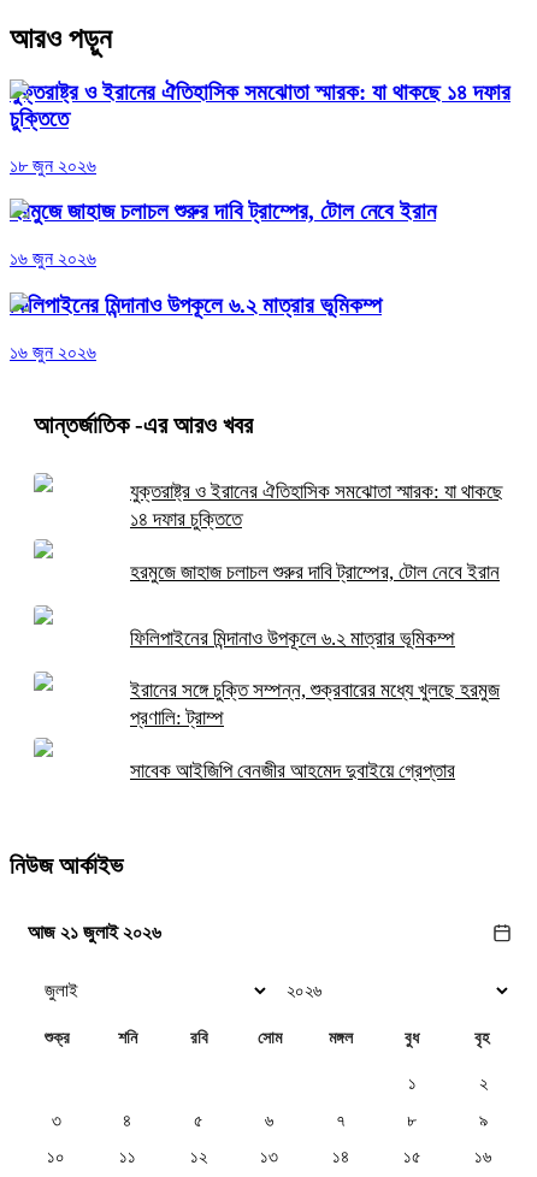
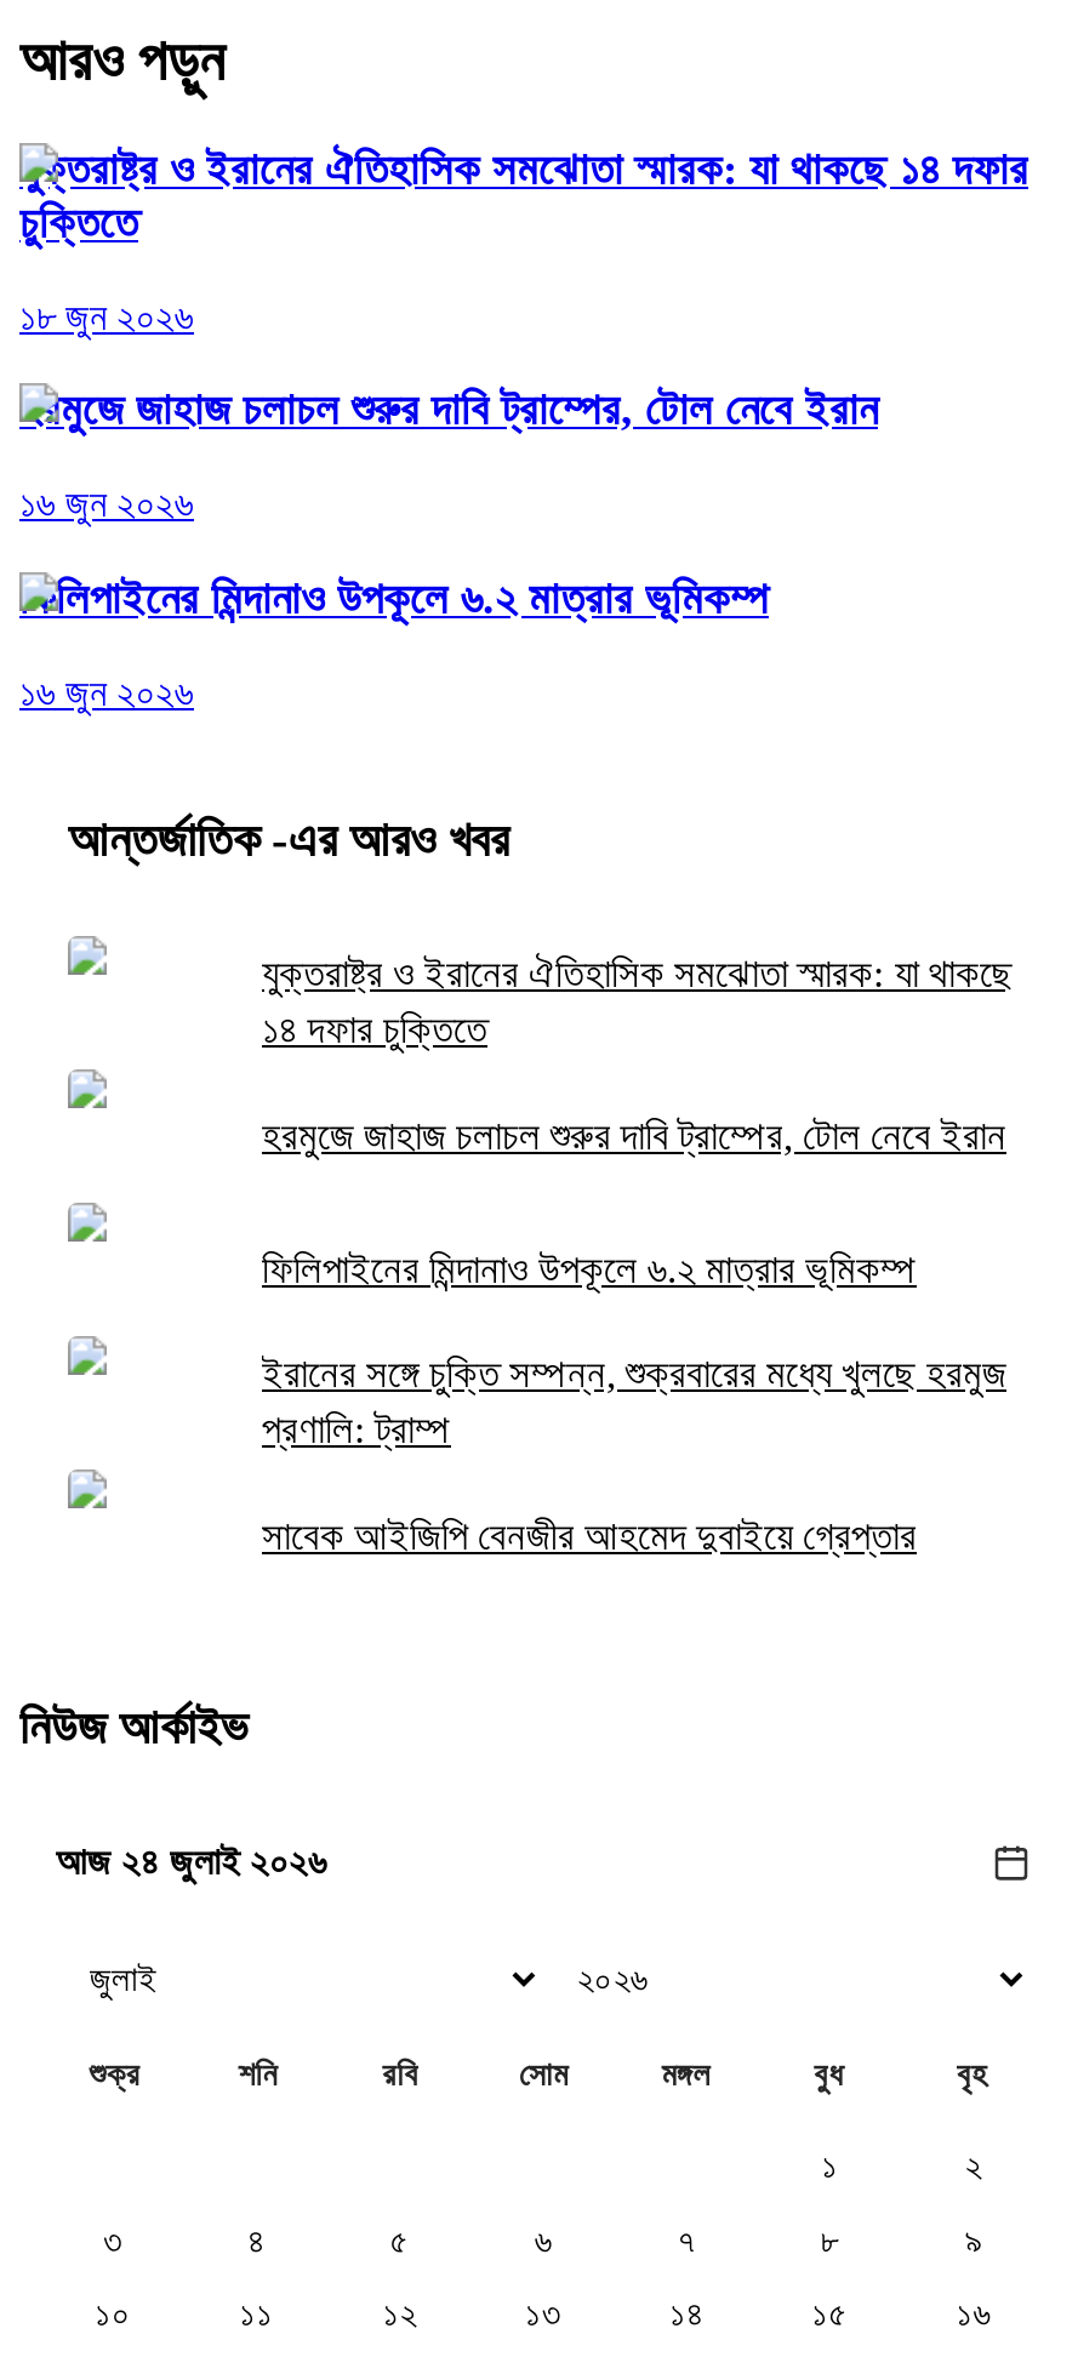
- আজ ২১ জুলাই ২০২৬
+ আজ ২৪ জুলাই ২০২৬
